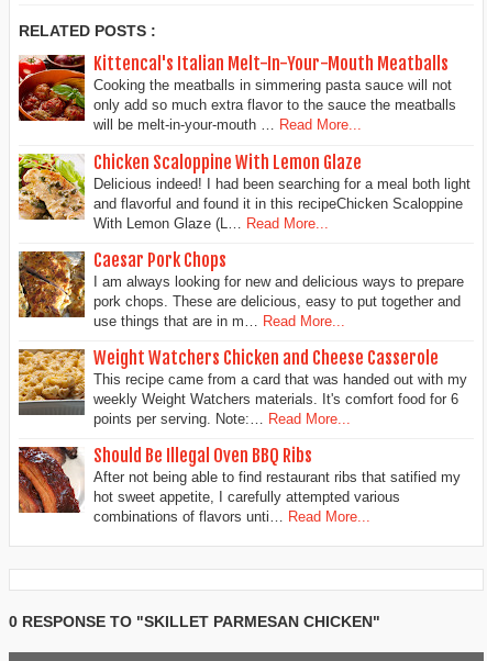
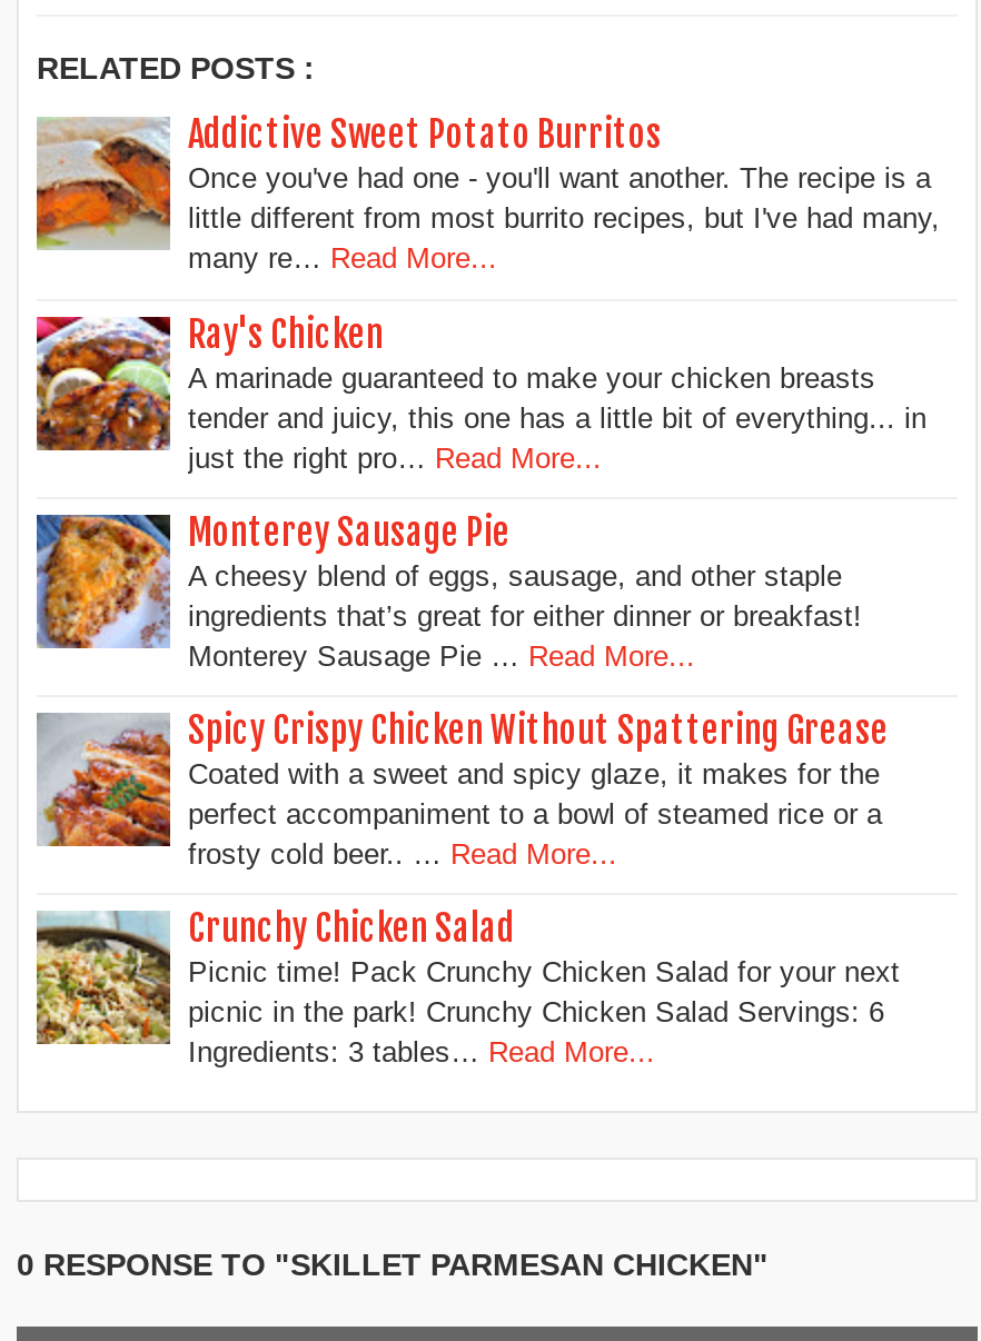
- [image]
- Kittencal's Italian Melt-In-Your-Mouth Meatballs
- Cooking the meatballs in simmering pasta sauce will not
- only add so much extra flavor to the sauce the meatballs
- will be melt-in-your-mouth … Read More...
+ [image]
+ Addictive Sweet Potato Burritos
+ Once you've had one - you'll want another. The recipe is a
+ little different from most burrito recipes, but I've had many,
+ many re… Read More...

- [image]
- Chicken Scaloppine With Lemon Glaze
- Delicious indeed! I had been searching for a meal both light
- and flavorful and found it in this recipeChicken Scaloppine
- With Lemon Glaze (L… Read More...
+ [image]
+ Ray's Chicken
+ A marinade guaranteed to make your chicken breasts
+ tender and juicy, this one has a little bit of everything... in
+ just the right pro… Read More...

- [image]
- Caesar Pork Chops
- I am always looking for new and delicious ways to prepare
- pork chops. These are delicious, easy to put together and
- use things that are in m… Read More...
+ [image]
+ Monterey Sausage Pie
+ A cheesy blend of eggs, sausage, and other staple
+ ingredients that’s great for either dinner or breakfast!
+ Monterey Sausage Pie … Read More...

- [image]
- Weight Watchers Chicken and Cheese Casserole
- This recipe came from a card that was handed out with my
- weekly Weight Watchers materials. It's comfort food for 6
- points per serving. Note:… Read More...
+ [image]
+ Spicy Crispy Chicken Without Spattering Grease
+ Coated with a sweet and spicy glaze, it makes for the
+ perfect accompaniment to a bowl of steamed rice or a
+ frosty cold beer.. … Read More...

- [image]
- Should Be Illegal Oven BBQ Ribs
- After not being able to find restaurant ribs that satified my
- hot sweet appetite, I carefully attempted various
- combinations of flavors unti… Read More...
+ [image]
+ Crunchy Chicken Salad
+ Picnic time! Pack Crunchy Chicken Salad for your next
+ picnic in the park! Crunchy Chicken Salad Servings: 6
+ Ingredients: 3 tables… Read More...
